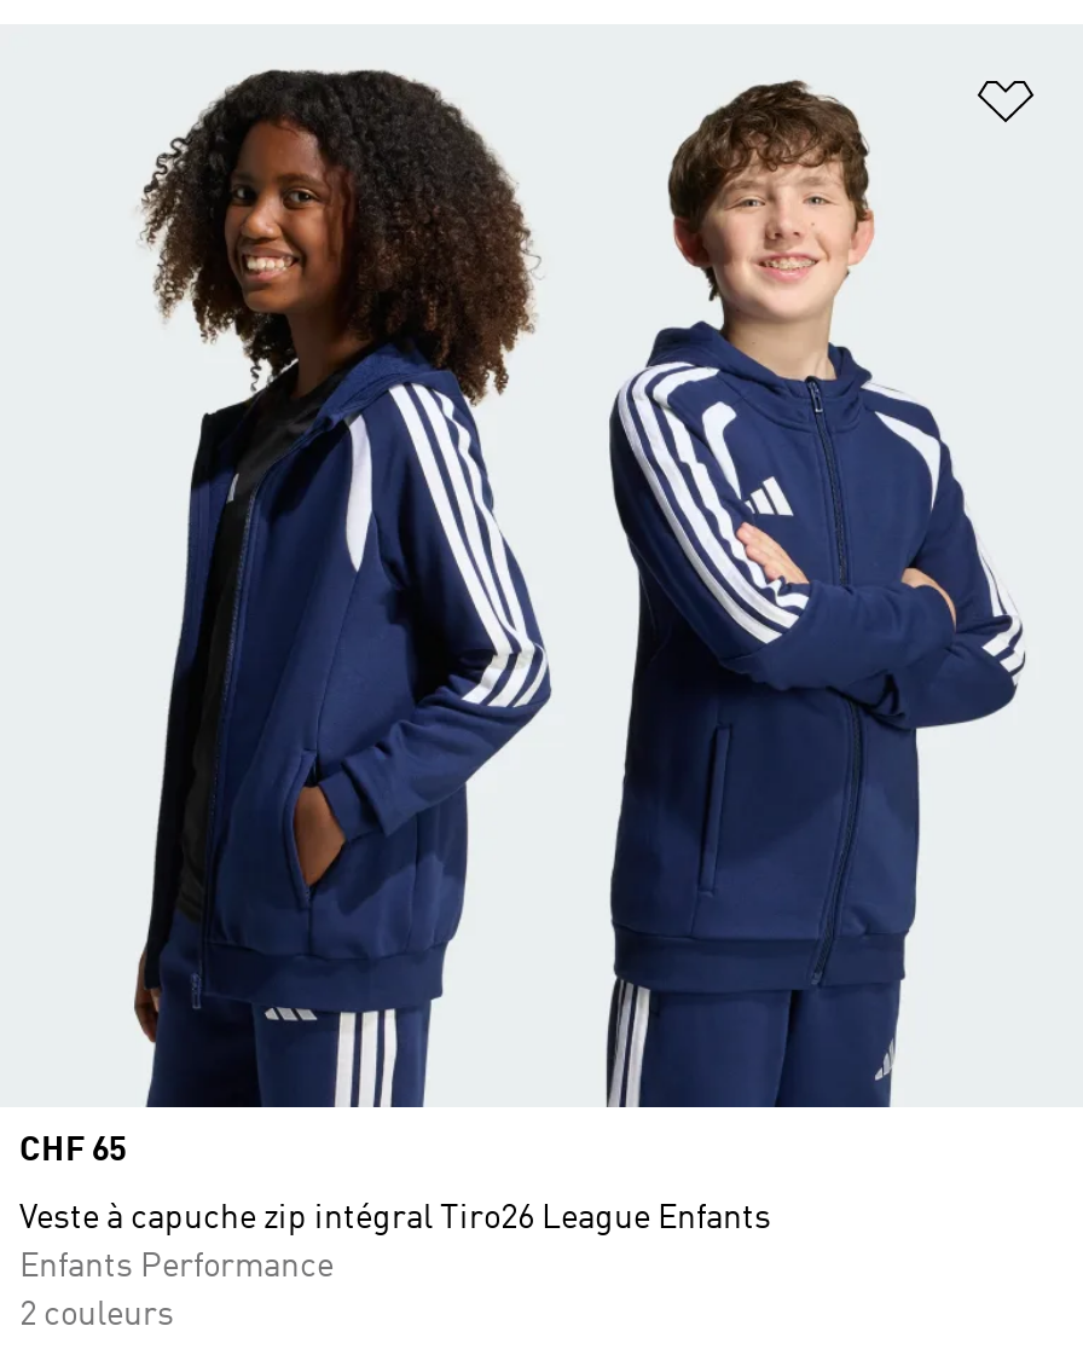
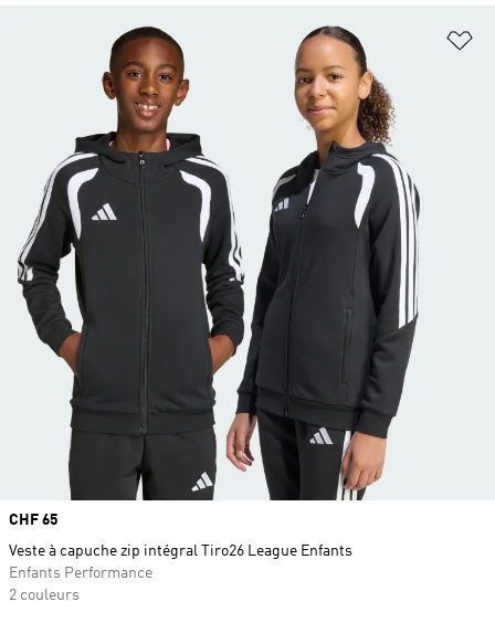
- [image]
+ [image]
